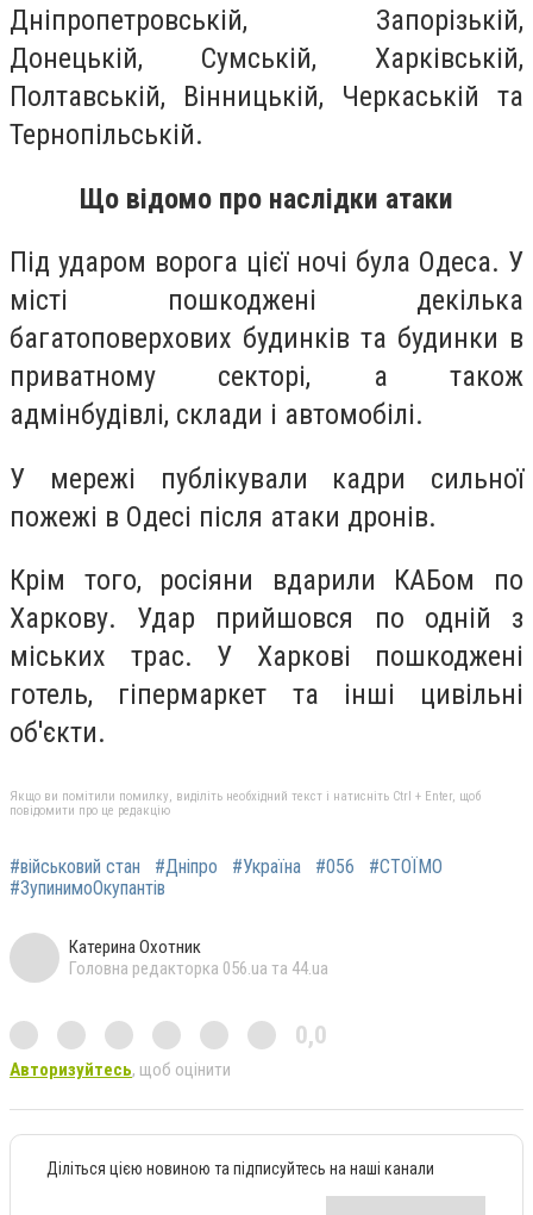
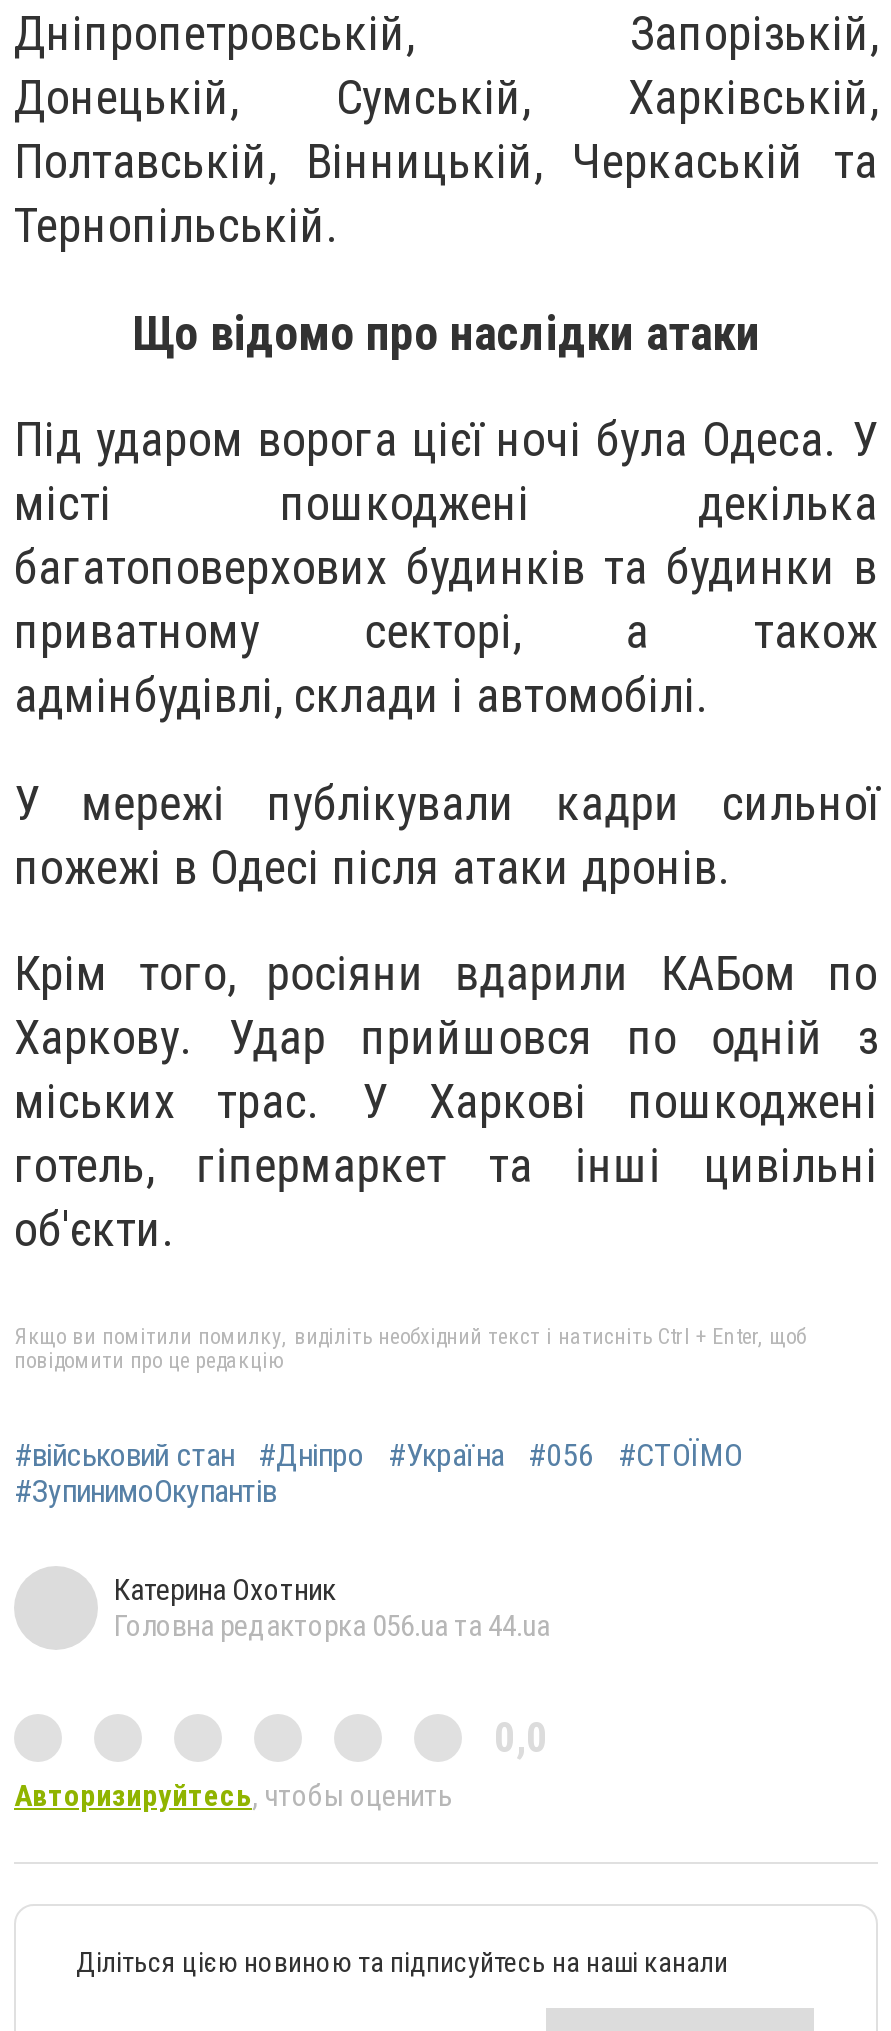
- Авторизуйтесь, щоб оцінити
+ Авторизируйтесь, чтобы оценить
